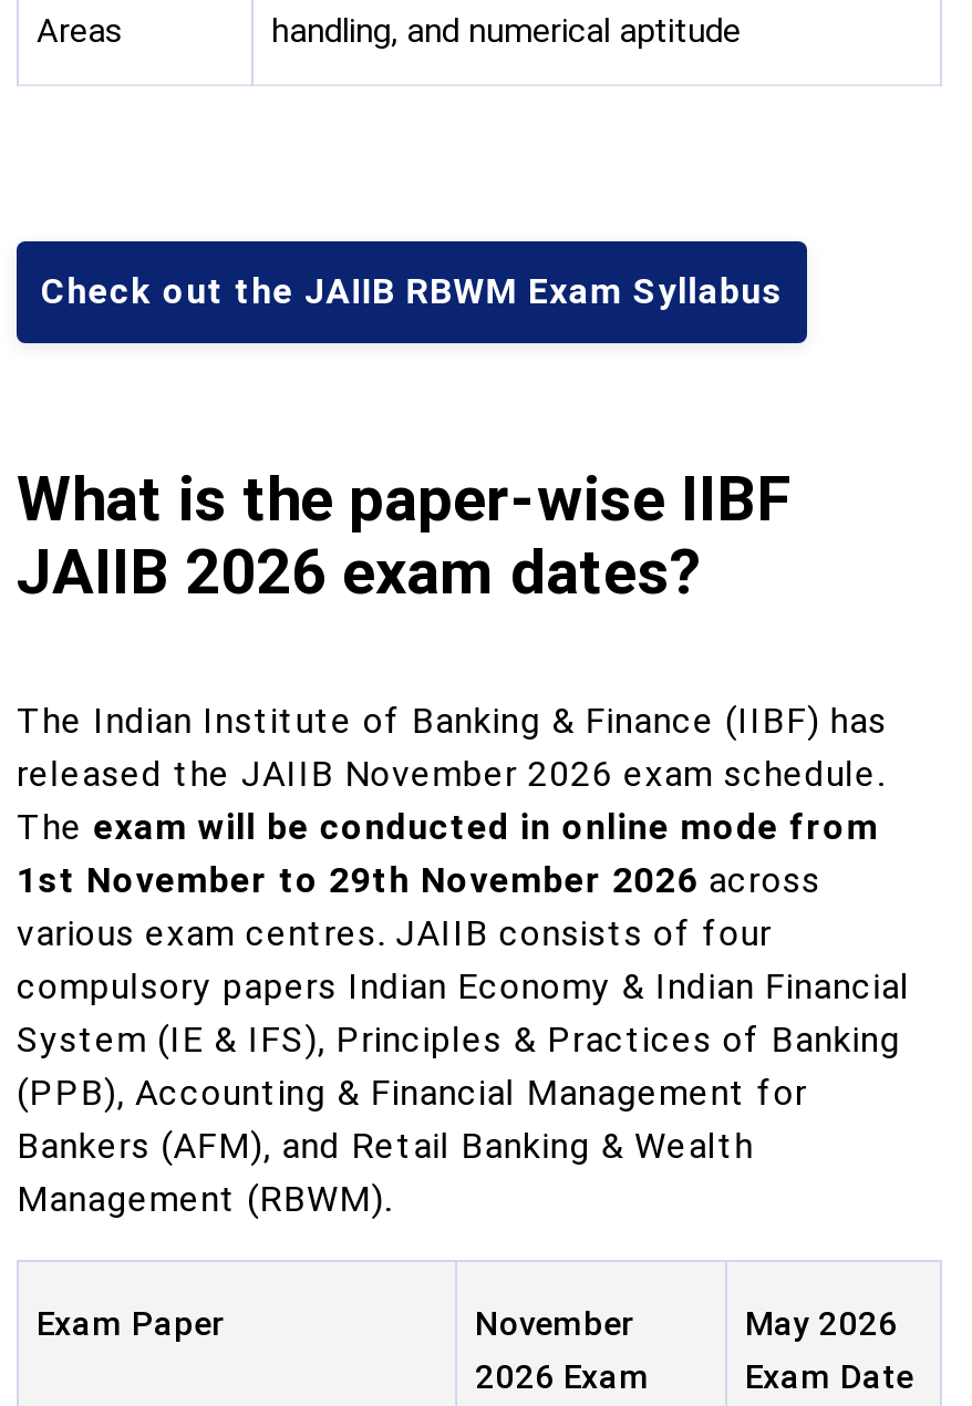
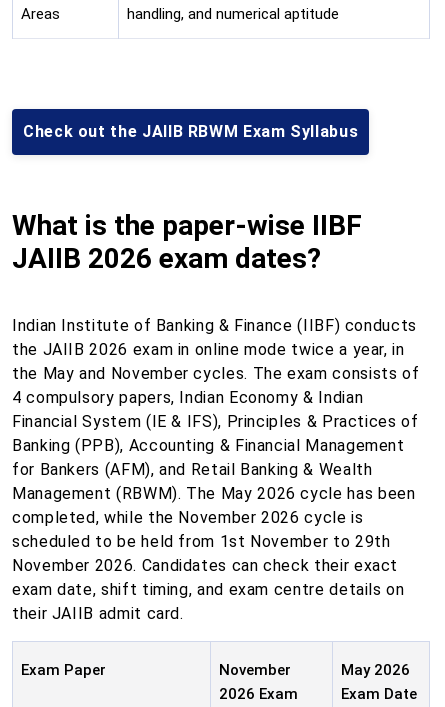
- The Indian Institute of Banking & Finance (IIBF) has
- released the JAIIB November 2026 exam schedule.
- The exam will be conducted in online mode from
- 1st November to 29th November 2026 across
- various exam centres. JAIIB consists of four
- compulsory papers Indian Economy & Indian Financial
- System (IE & IFS), Principles & Practices of Banking
- (PPB), Accounting & Financial Management for
- Bankers (AFM), and Retail Banking & Wealth
- Management (RBWM).
+ Indian Institute of Banking & Finance (IIBF) conducts
+ the JAIIB 2026 exam in online mode twice a year, in
+ the May and November cycles. The exam consists of
+ 4 compulsory papers, Indian Economy & Indian
+ Financial System (IE & IFS), Principles & Practices of
+ Banking (PPB), Accounting & Financial Management
+ for Bankers (AFM), and Retail Banking & Wealth
+ Management (RBWM). The May 2026 cycle has been
+ completed, while the November 2026 cycle is
+ scheduled to be held from 1st November to 29th
+ November 2026. Candidates can check their exact
+ exam date, shift timing, and exam centre details on
+ their JAIIB admit card.
